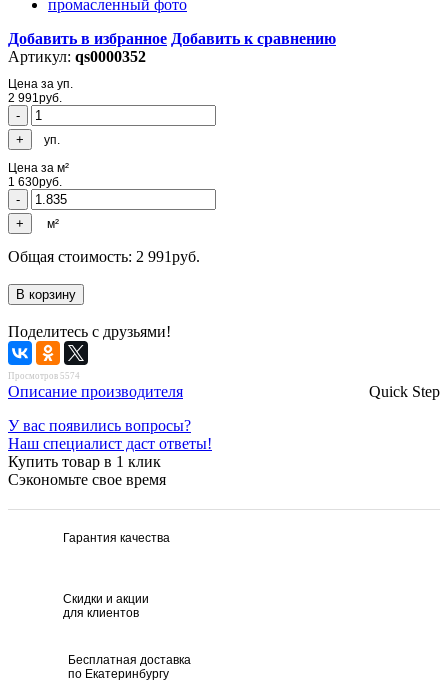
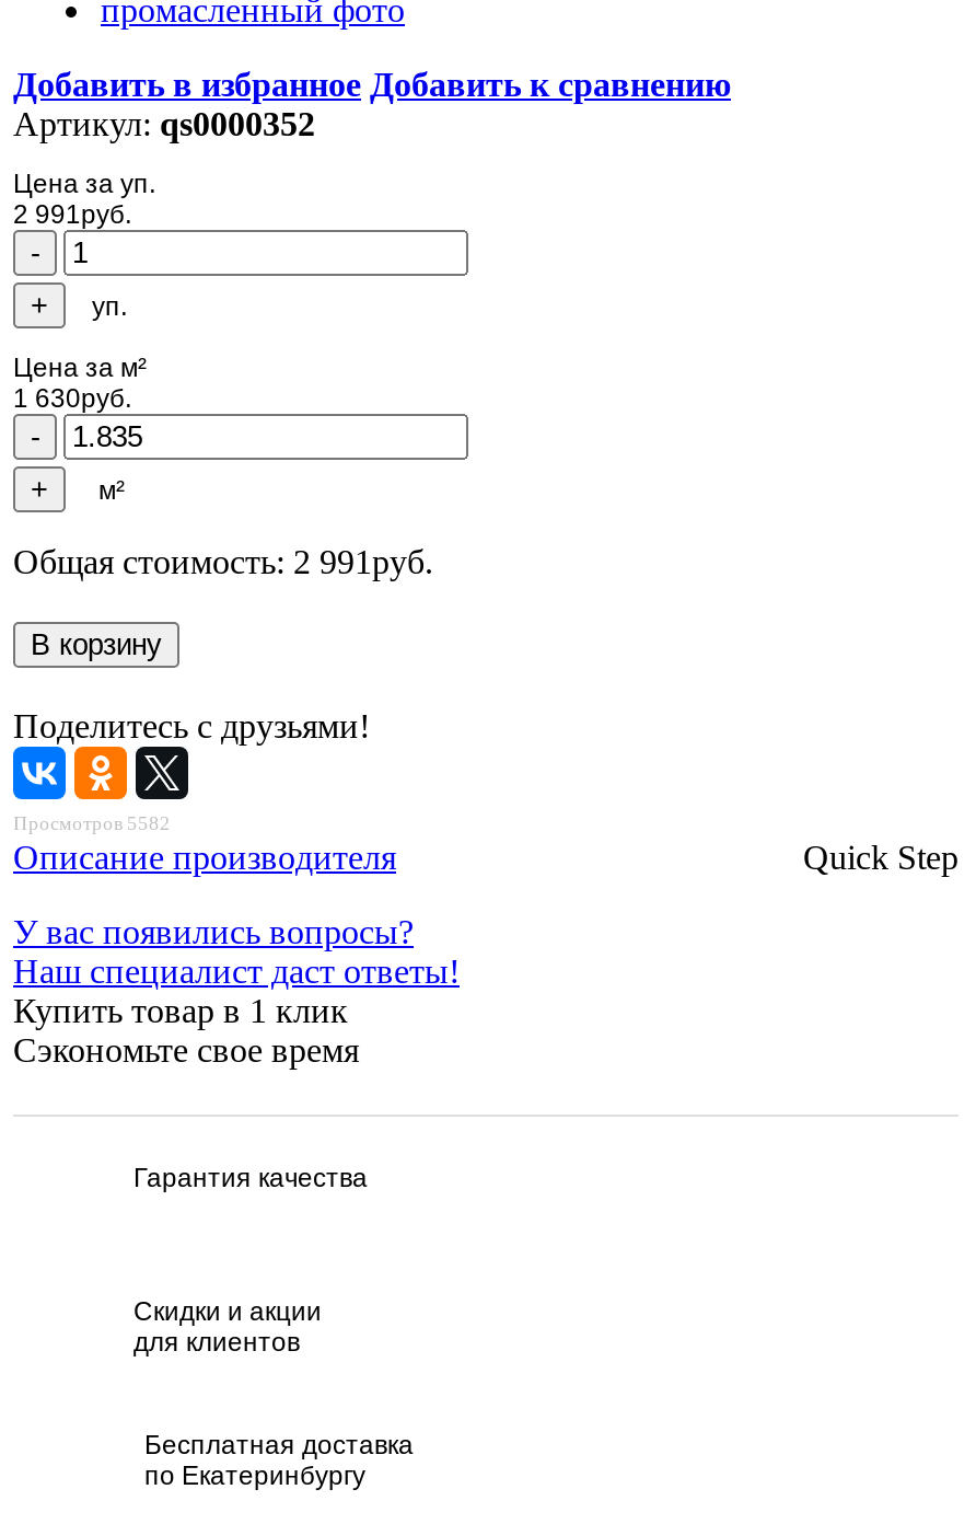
- Просмотров 5574
+ Просмотров 5582
